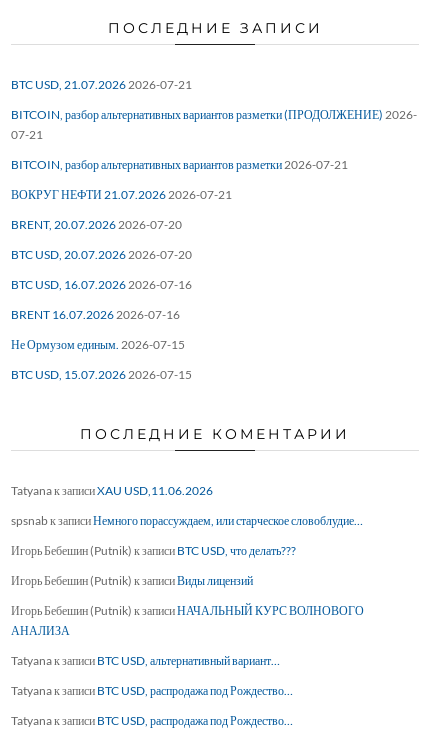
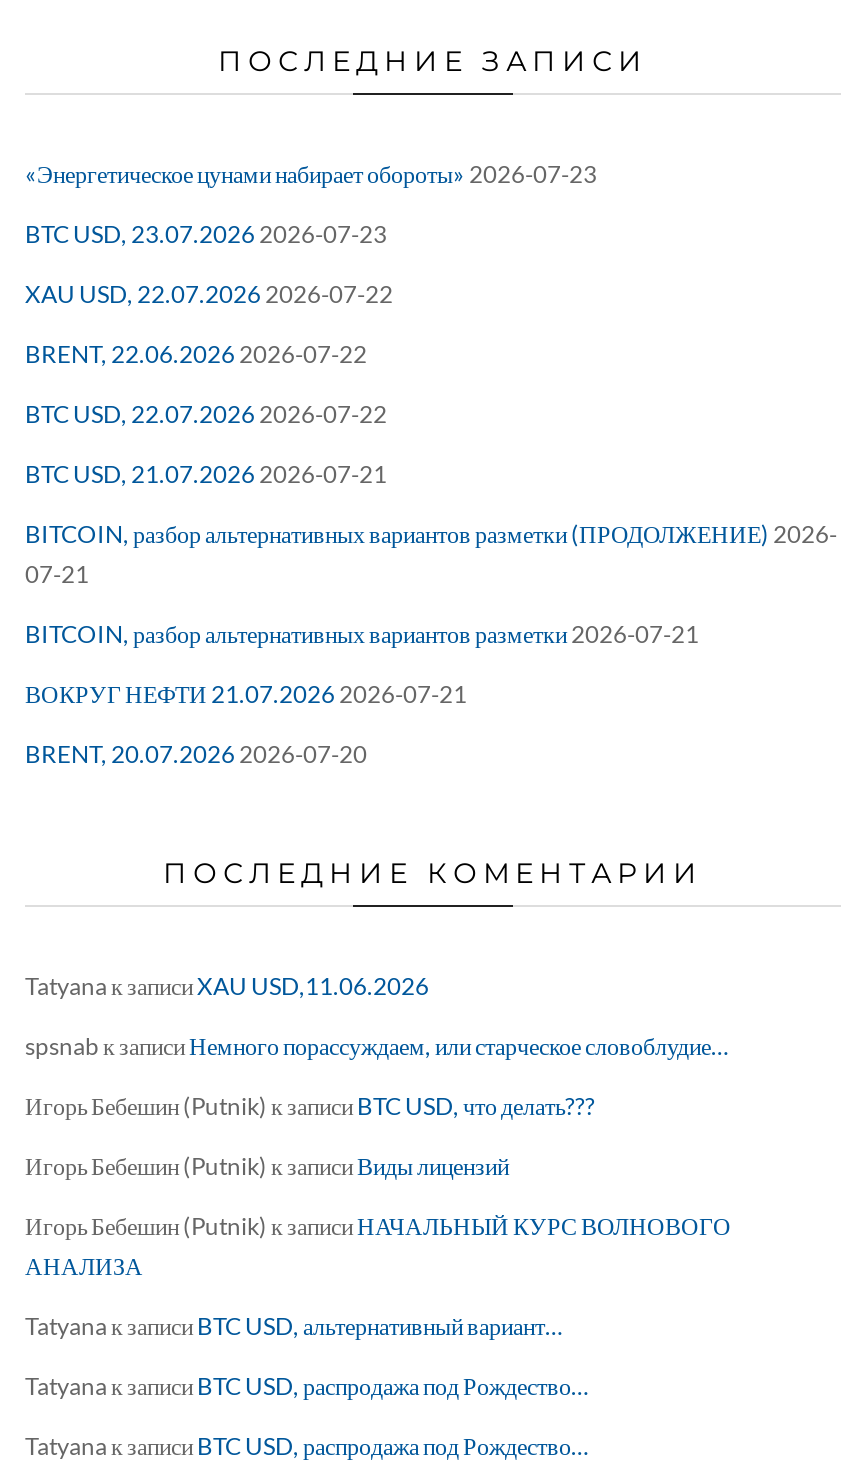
+ «Энергетическое цунами набирает обороты» 2026-07-23
+ BTC USD, 23.07.2026 2026-07-23
+ XAU USD, 22.07.2026 2026-07-22
+ BRENT, 22.06.2026 2026-07-22
+ BTC USD, 22.07.2026 2026-07-22

moved down: BTC USD, 21.07.2026 2026-07-21 | BITCOIN, разбор альтернативных вариантов разметки (ПРОДОЛЖЕНИЕ) 2026- | 07-21 | BITCOIN, разбор альтернативных вариантов разметки 2026-07-21 | ВОКРУГ НЕФТИ 21.07.2026 2026-07-21 | BRENT, 20.07.2026 2026-07-20

- BTC USD, 20.07.2026 2026-07-20
- BTC USD, 16.07.2026 2026-07-16
- BRENT 16.07.2026 2026-07-16
- Не Ормузом единым. 2026-07-15
- BTC USD, 15.07.2026 2026-07-15
